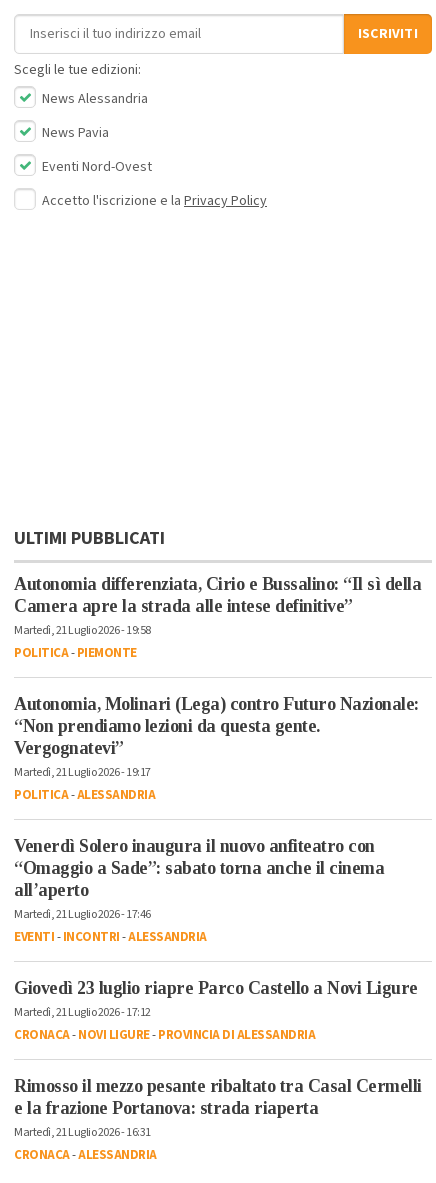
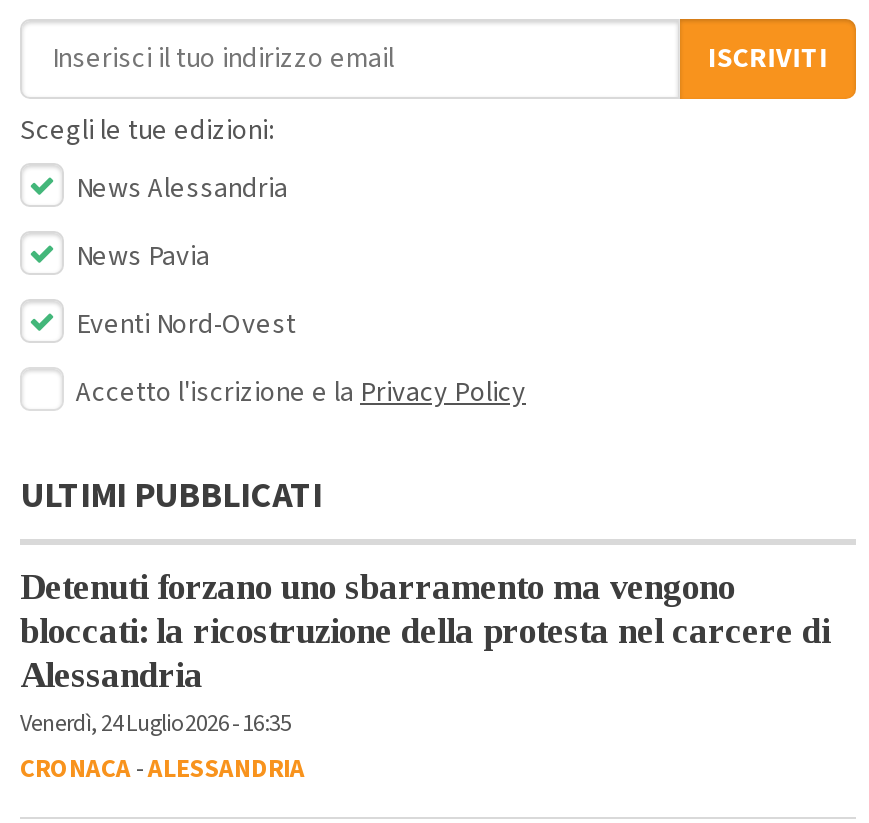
- Autonomia differenziata, Cirio e Bussalino: “Il sì della
- Camera apre la strada alle intese definitive”
- Martedì, 21 Luglio 2026 - 19:58
- POLITICA-PIEMONTE
- Autonomia, Molinari (Lega) contro Futuro Nazionale:
- “Non prendiamo lezioni da questa gente.
- Vergognatevi”
- Martedì, 21 Luglio 2026 - 19:17
- POLITICA-ALESSANDRIA
- Venerdì Solero inaugura il nuovo anfiteatro con
- “Omaggio a Sade”: sabato torna anche il cinema
- all’aperto
- Martedì, 21 Luglio 2026 - 17:46
- EVENTI-INCONTRI-ALESSANDRIA
- Giovedì 23 luglio riapre Parco Castello a Novi Ligure
- Martedì, 21 Luglio 2026 - 17:12
- CRONACA-NOVI LIGURE-PROVINCIA DI ALESSANDRIA
- Rimosso il mezzo pesante ribaltato tra Casal Cermelli
- e la frazione Portanova: strada riaperta
- Martedì, 21 Luglio 2026 - 16:31
+ Detenuti forzano uno sbarramento ma vengono
+ bloccati: la ricostruzione della protesta nel carcere di
+ Alessandria
+ Venerdì, 24 Luglio 2026 - 16:35
